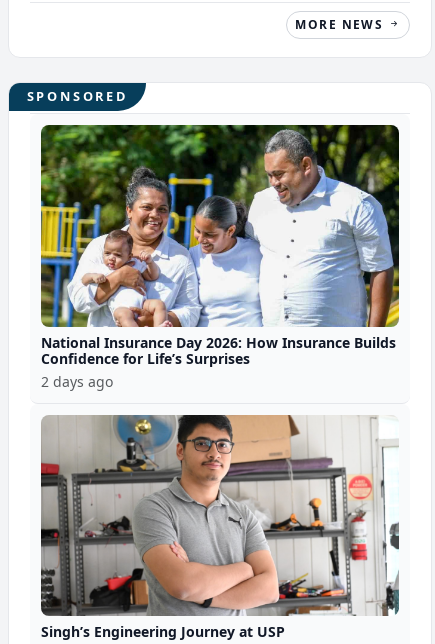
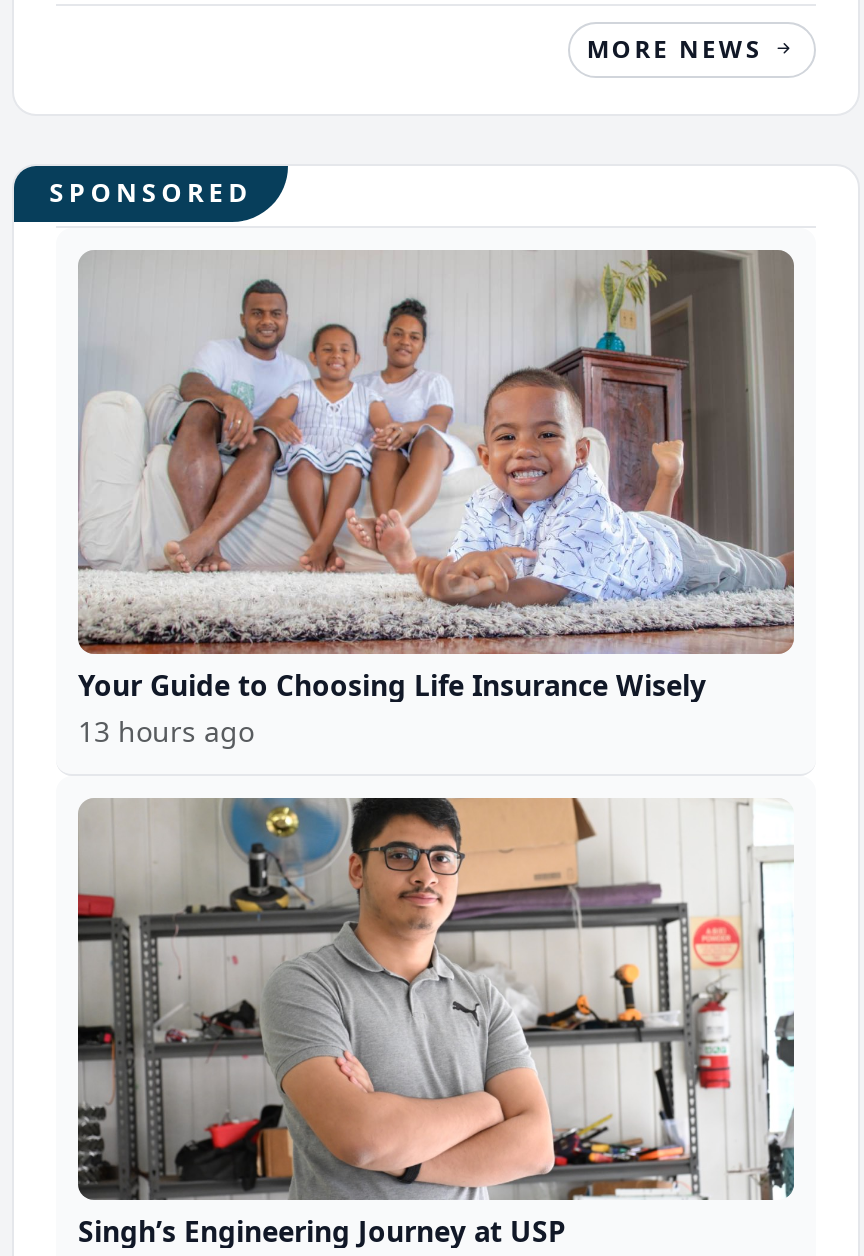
- [image]
- National Insurance Day 2026: How Insurance Builds
- Confidence for Life’s Surprises
- 2 days ago
+ [image]
+ Your Guide to Choosing Life Insurance Wisely
+ 13 hours ago
